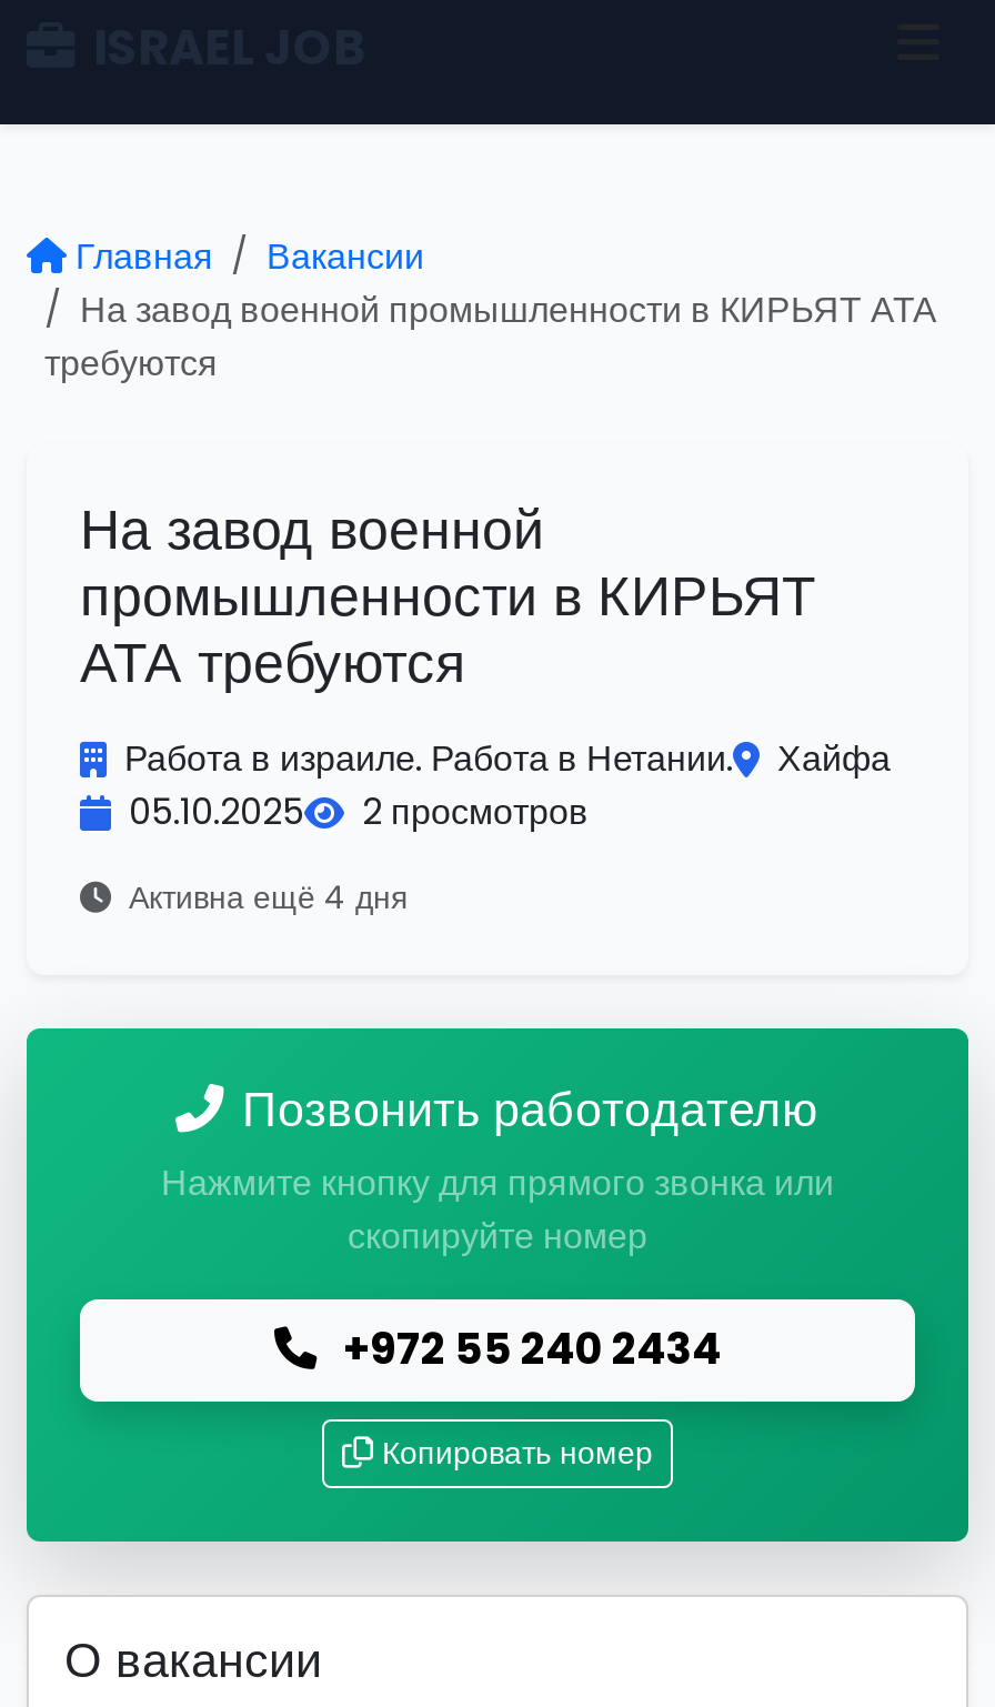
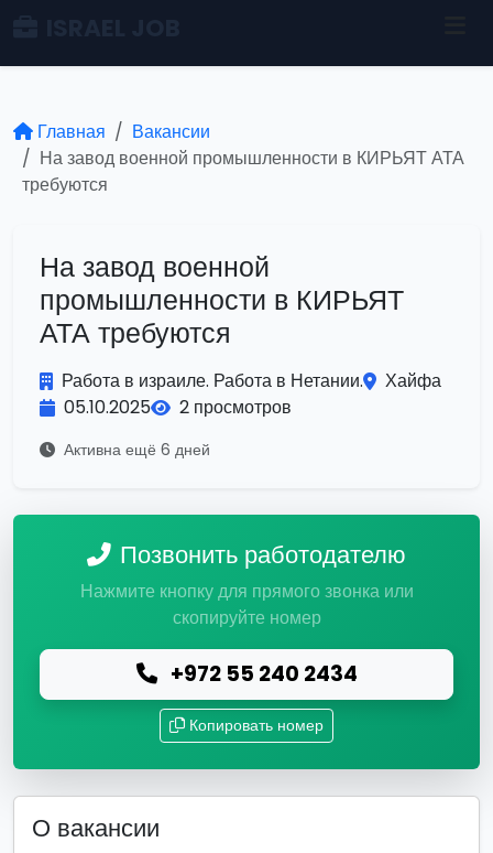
- Активна ещё 4 дня
+ Активна ещё 6 дней
